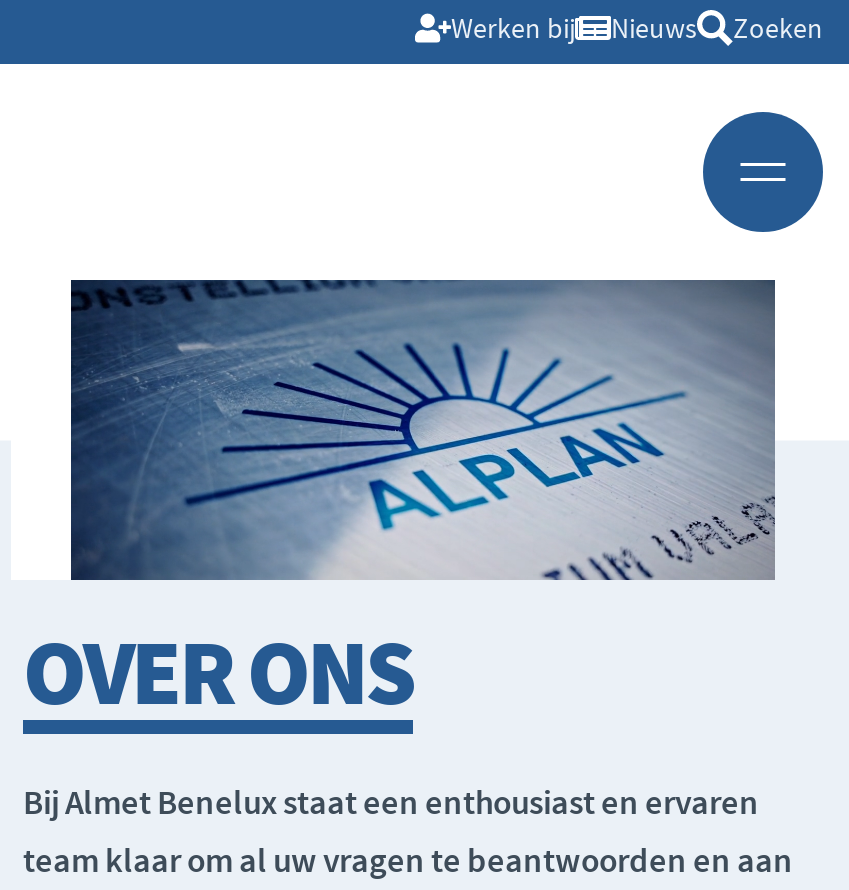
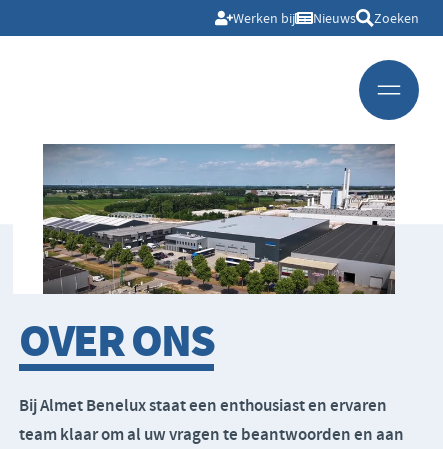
- [image]
+ [image]
